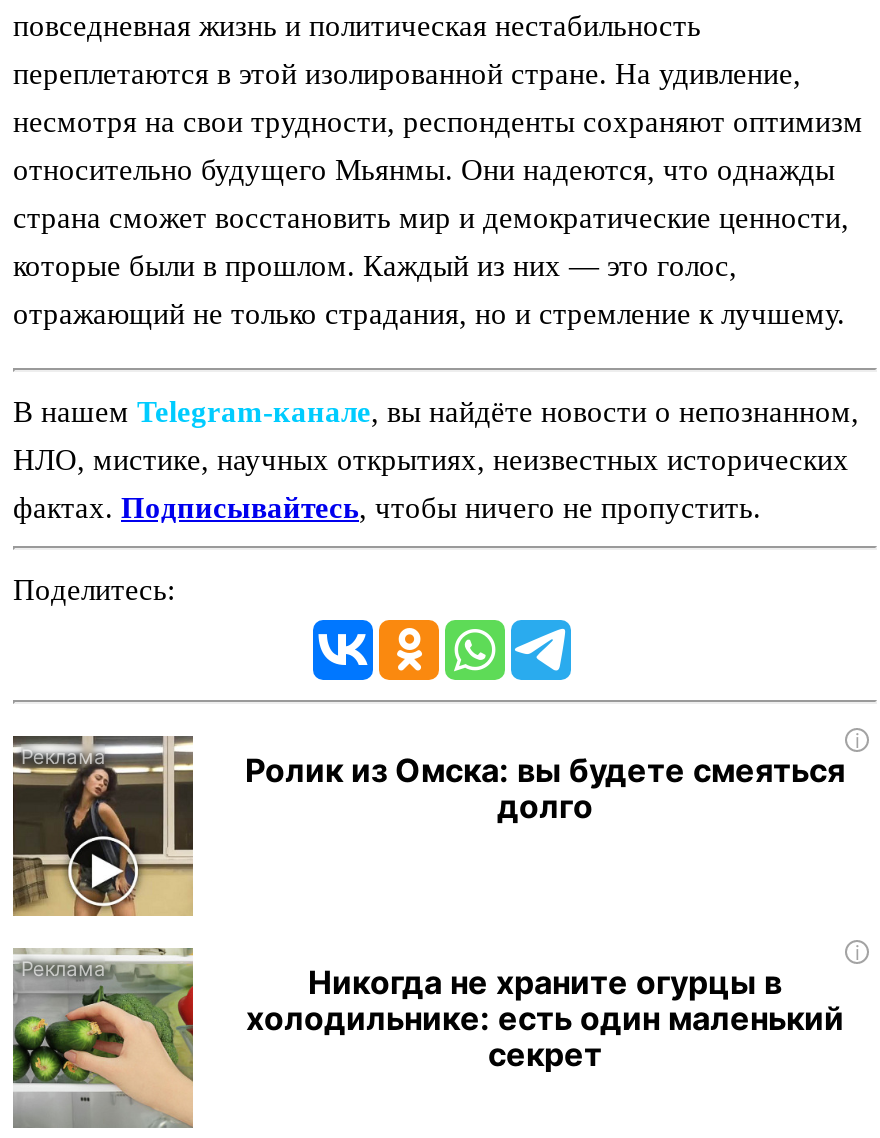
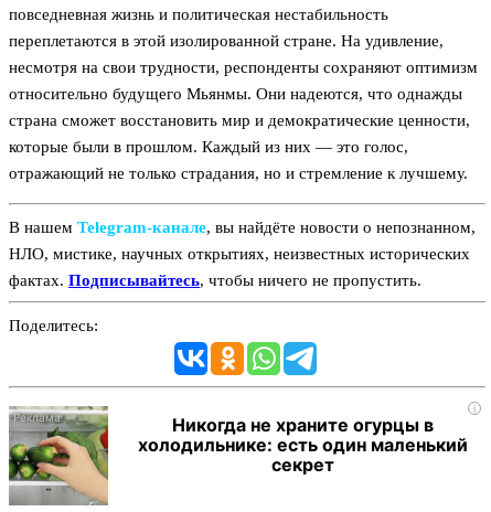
- [image]
- Ролик из Омска: вы будете смеяться
- долго
